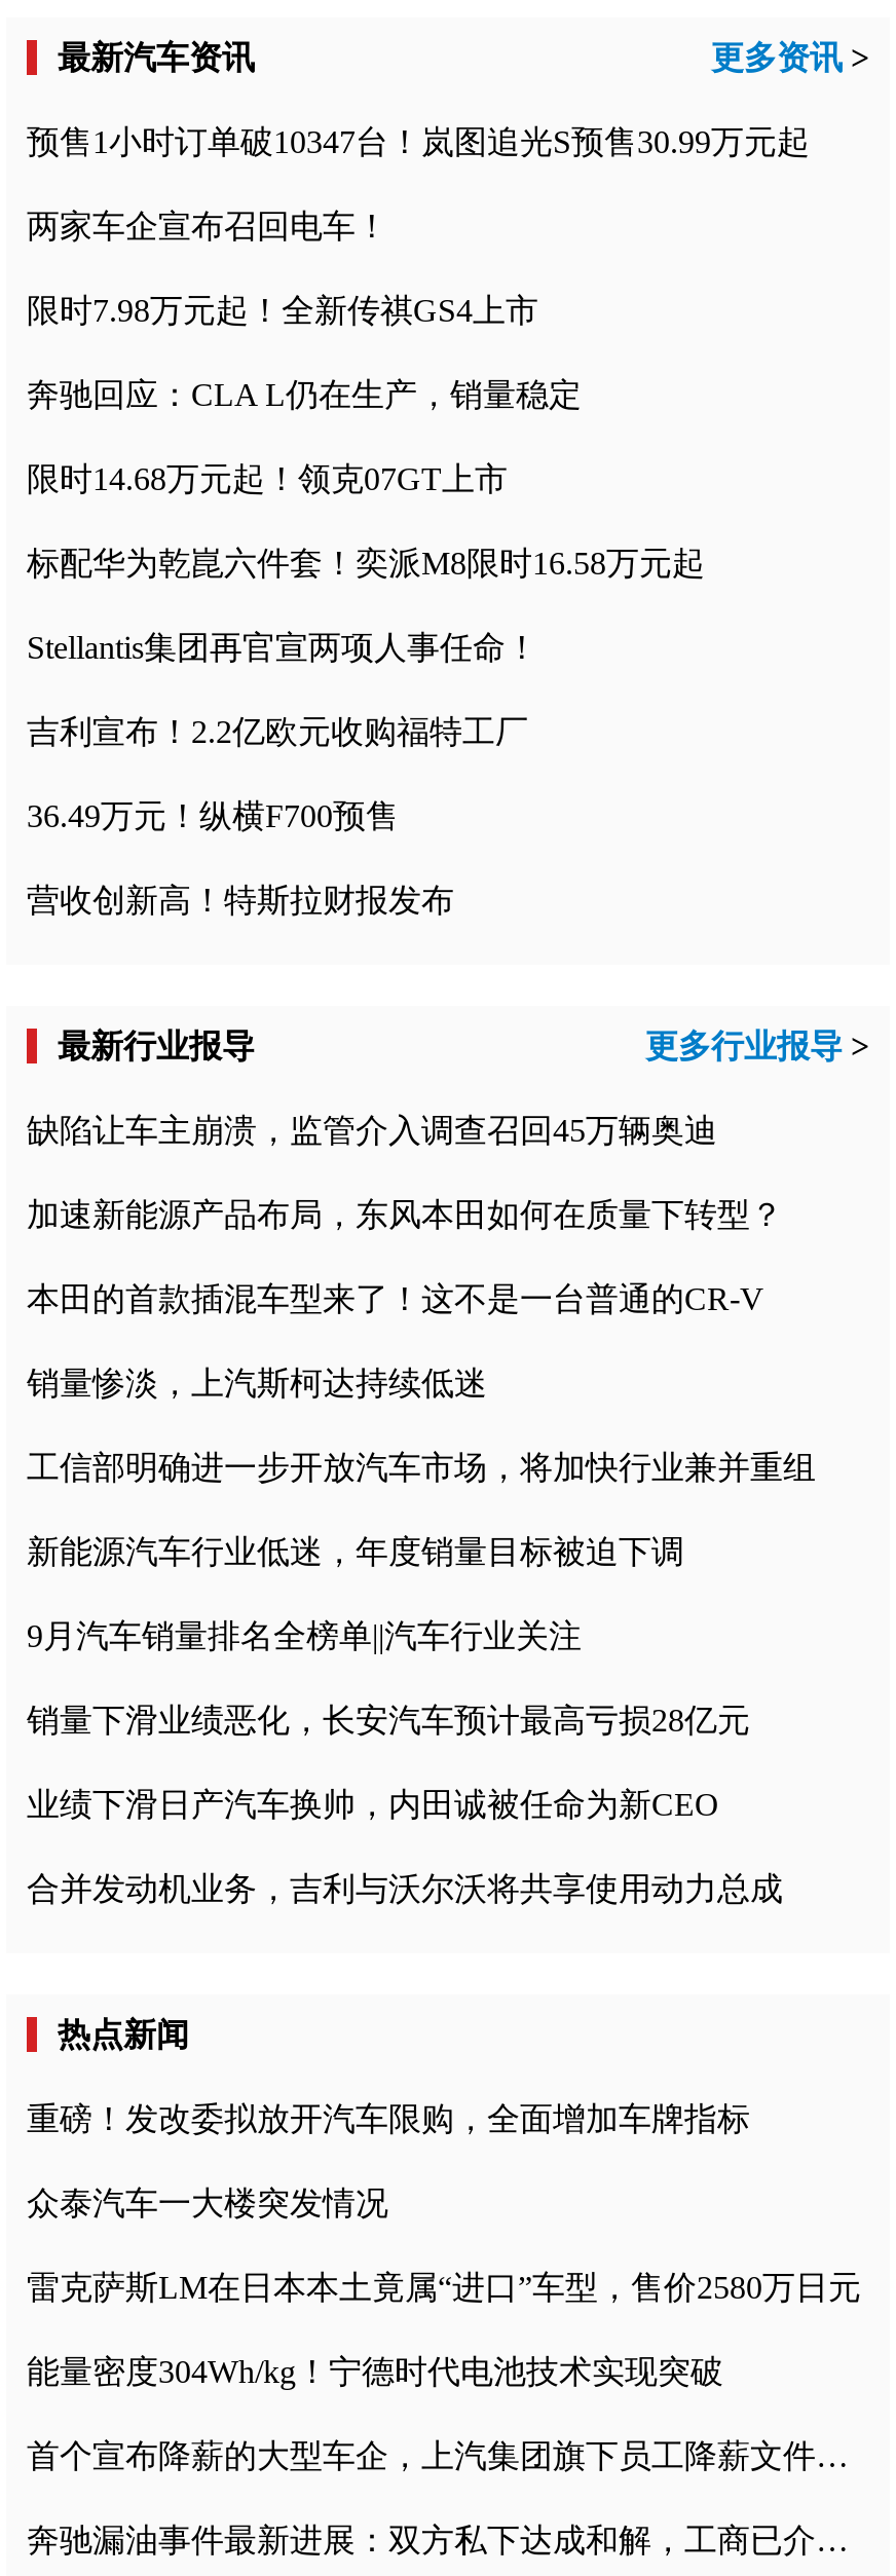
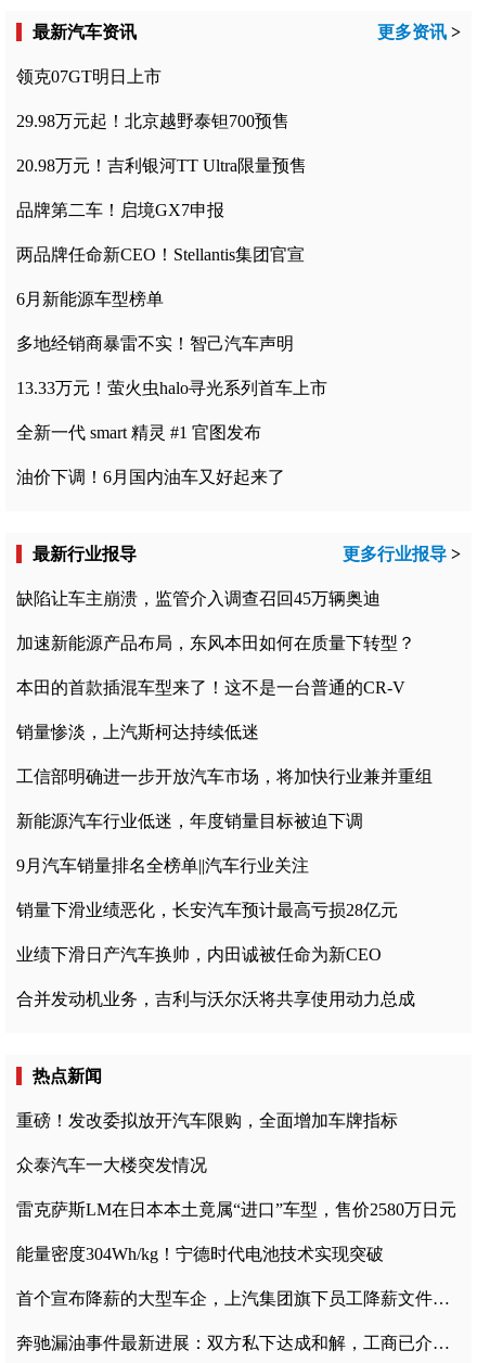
- 预售1小时订单破10347台！岚图追光S预售30.99万元起
+ 领克07GT明日上市

- 两家车企宣布召回电车！
+ 29.98万元起！北京越野泰钽700预售

- 限时7.98万元起！全新传祺GS4上市
+ 20.98万元！吉利银河TT Ultra限量预售

- 奔驰回应：CLA L仍在生产，销量稳定
+ 品牌第二车！启境GX7申报

- 限时14.68万元起！领克07GT上市
+ 两品牌任命新CEO！Stellantis集团官宣

- 标配华为乾崑六件套！奕派M8限时16.58万元起
+ 6月新能源车型榜单

- Stellantis集团再官宣两项人事任命！
+ 多地经销商暴雷不实！智己汽车声明

- 吉利宣布！2.2亿欧元收购福特工厂
+ 13.33万元！萤火虫halo寻光系列首车上市

- 36.49万元！纵横F700预售
+ 全新一代 smart 精灵 #1 官图发布

- 营收创新高！特斯拉财报发布
+ 油价下调！6月国内油车又好起来了
